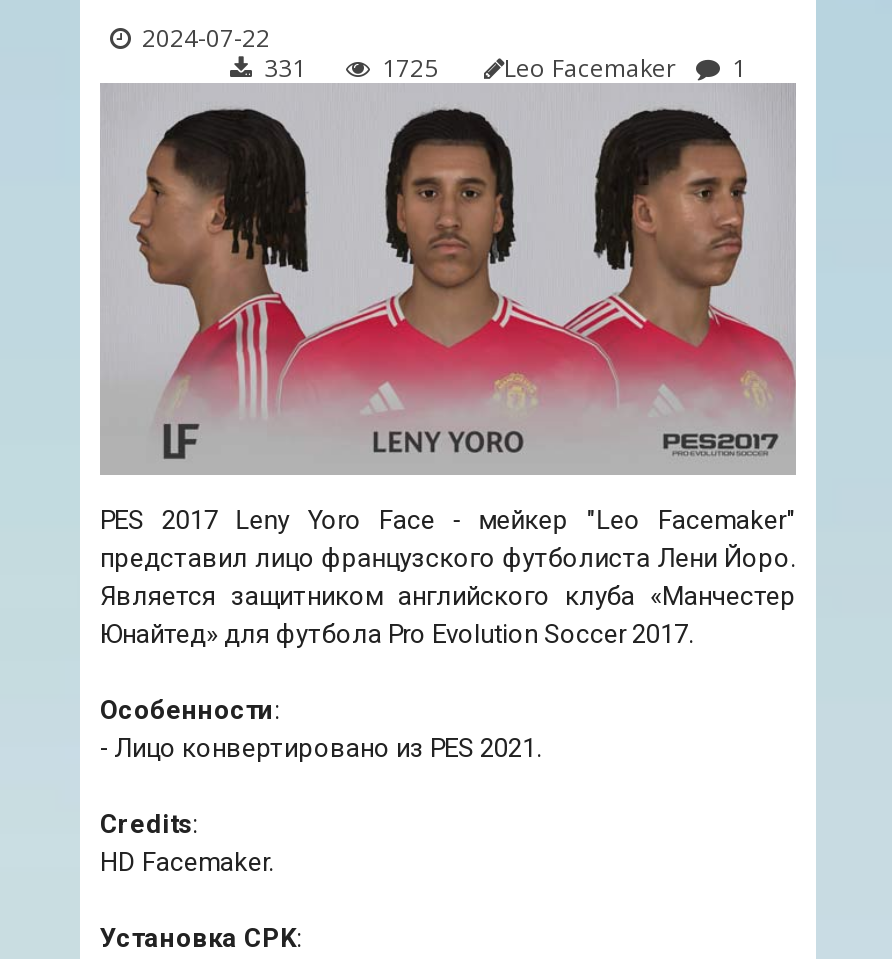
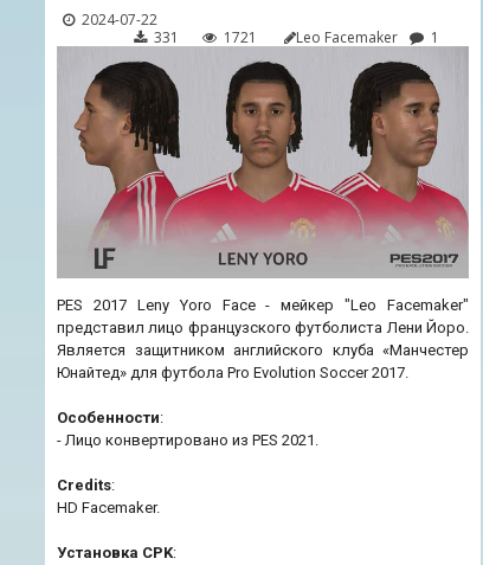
- 1725 Leo Facemaker 1
+ 1721 Leo Facemaker 1
